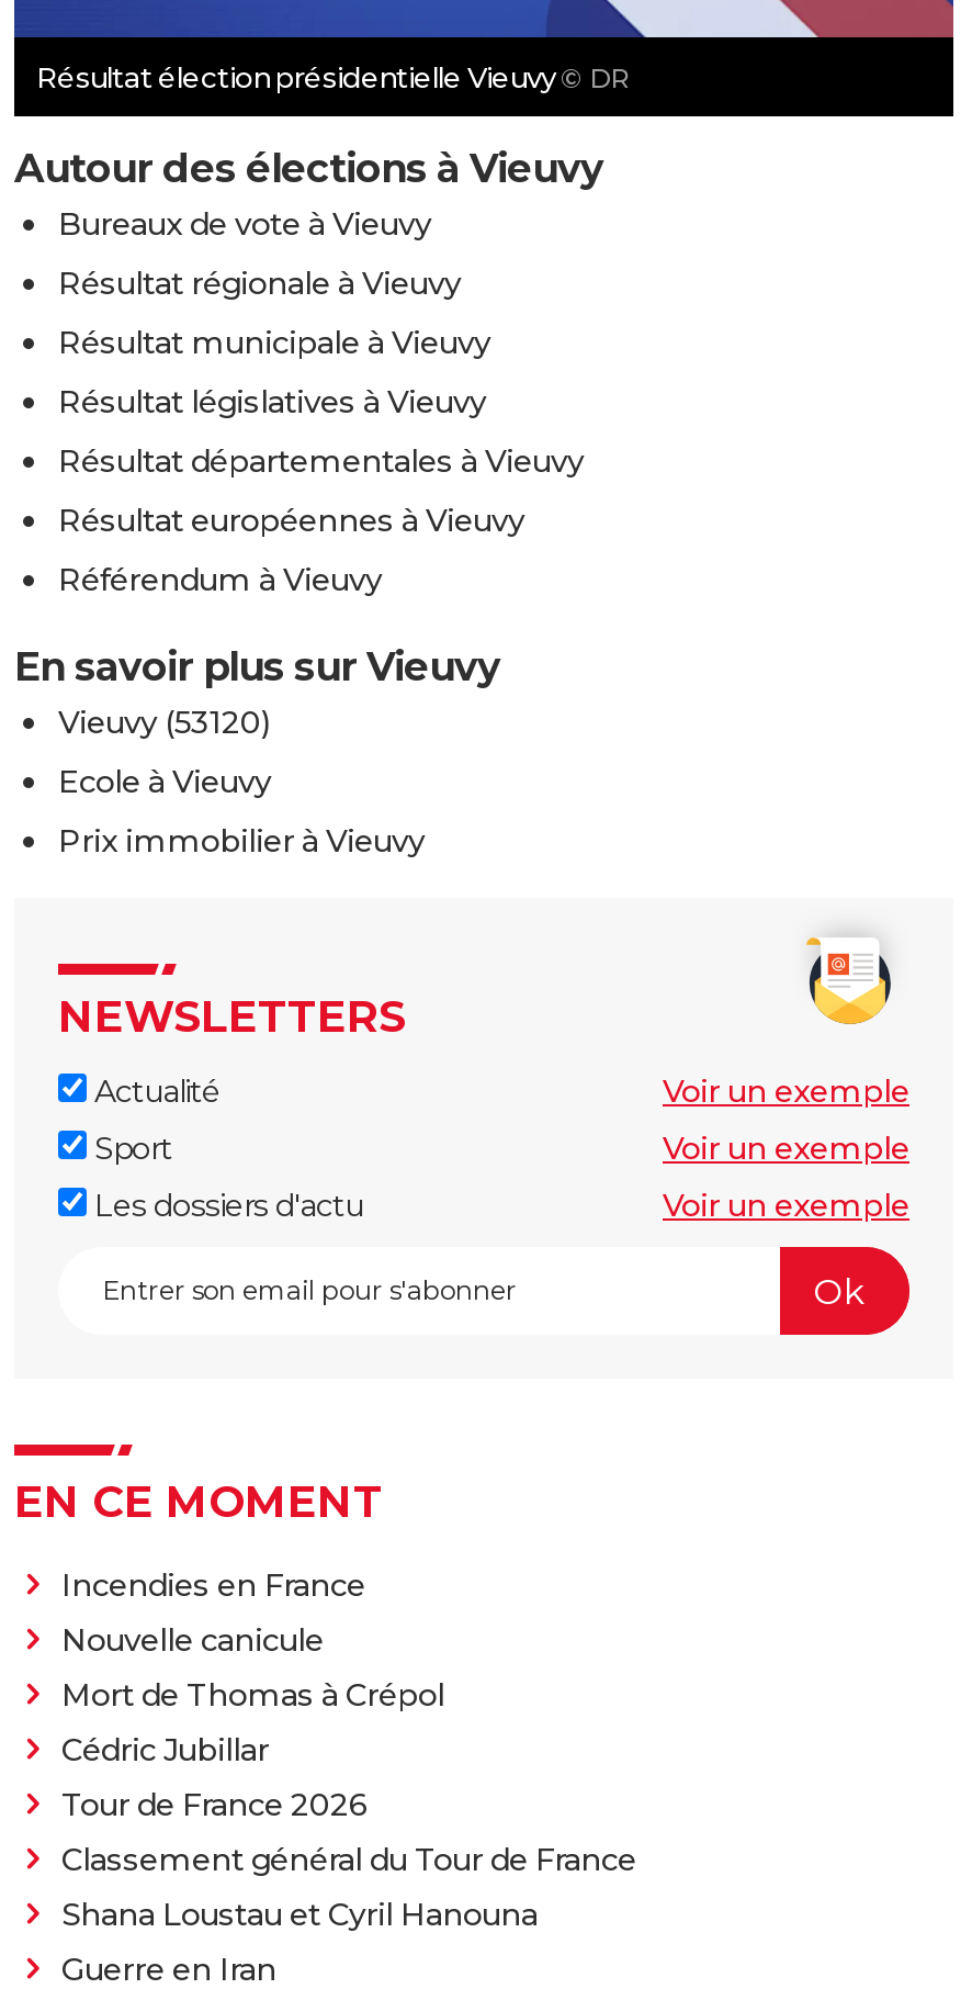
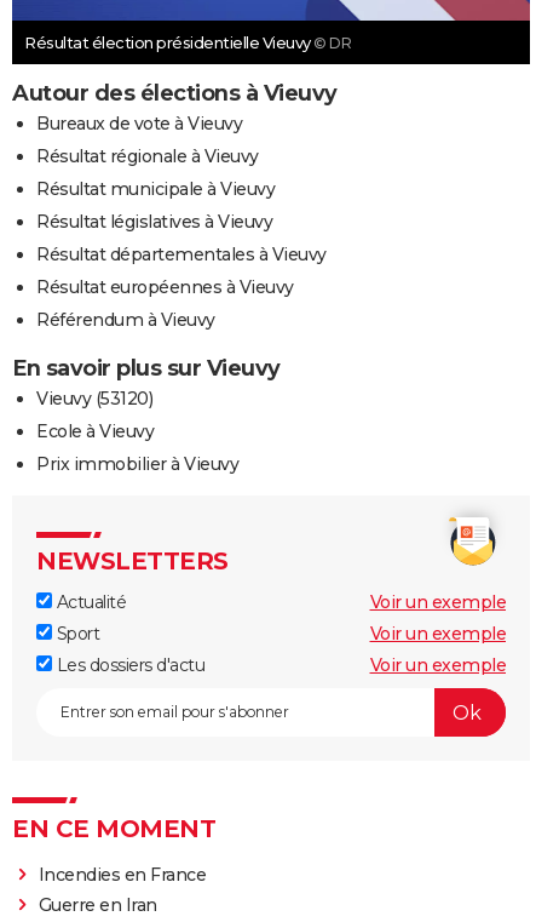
- Nouvelle canicule
- Mort de Thomas à Crépol
- Cédric Jubillar
- Tour de France 2026
- Classement général du Tour de France
- Shana Loustau et Cyril Hanouna
